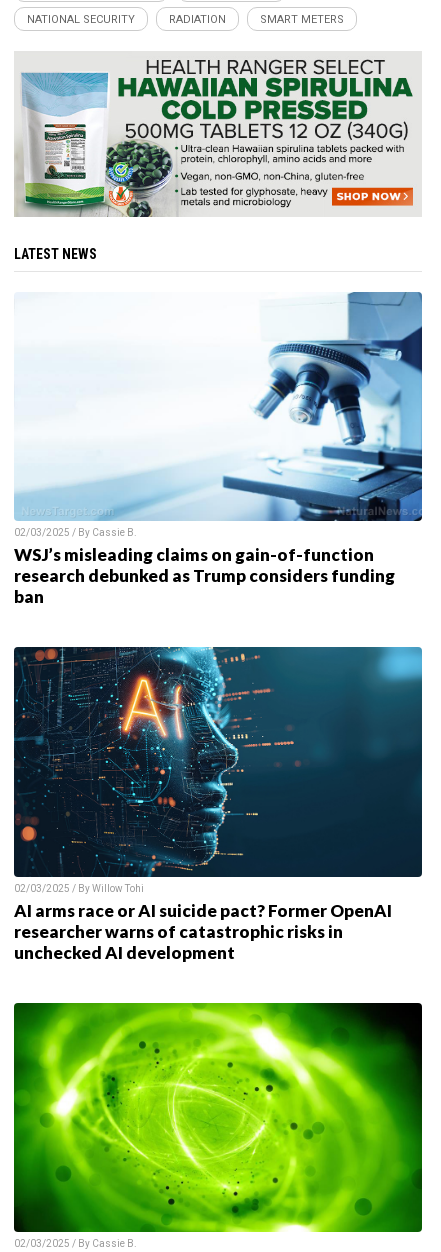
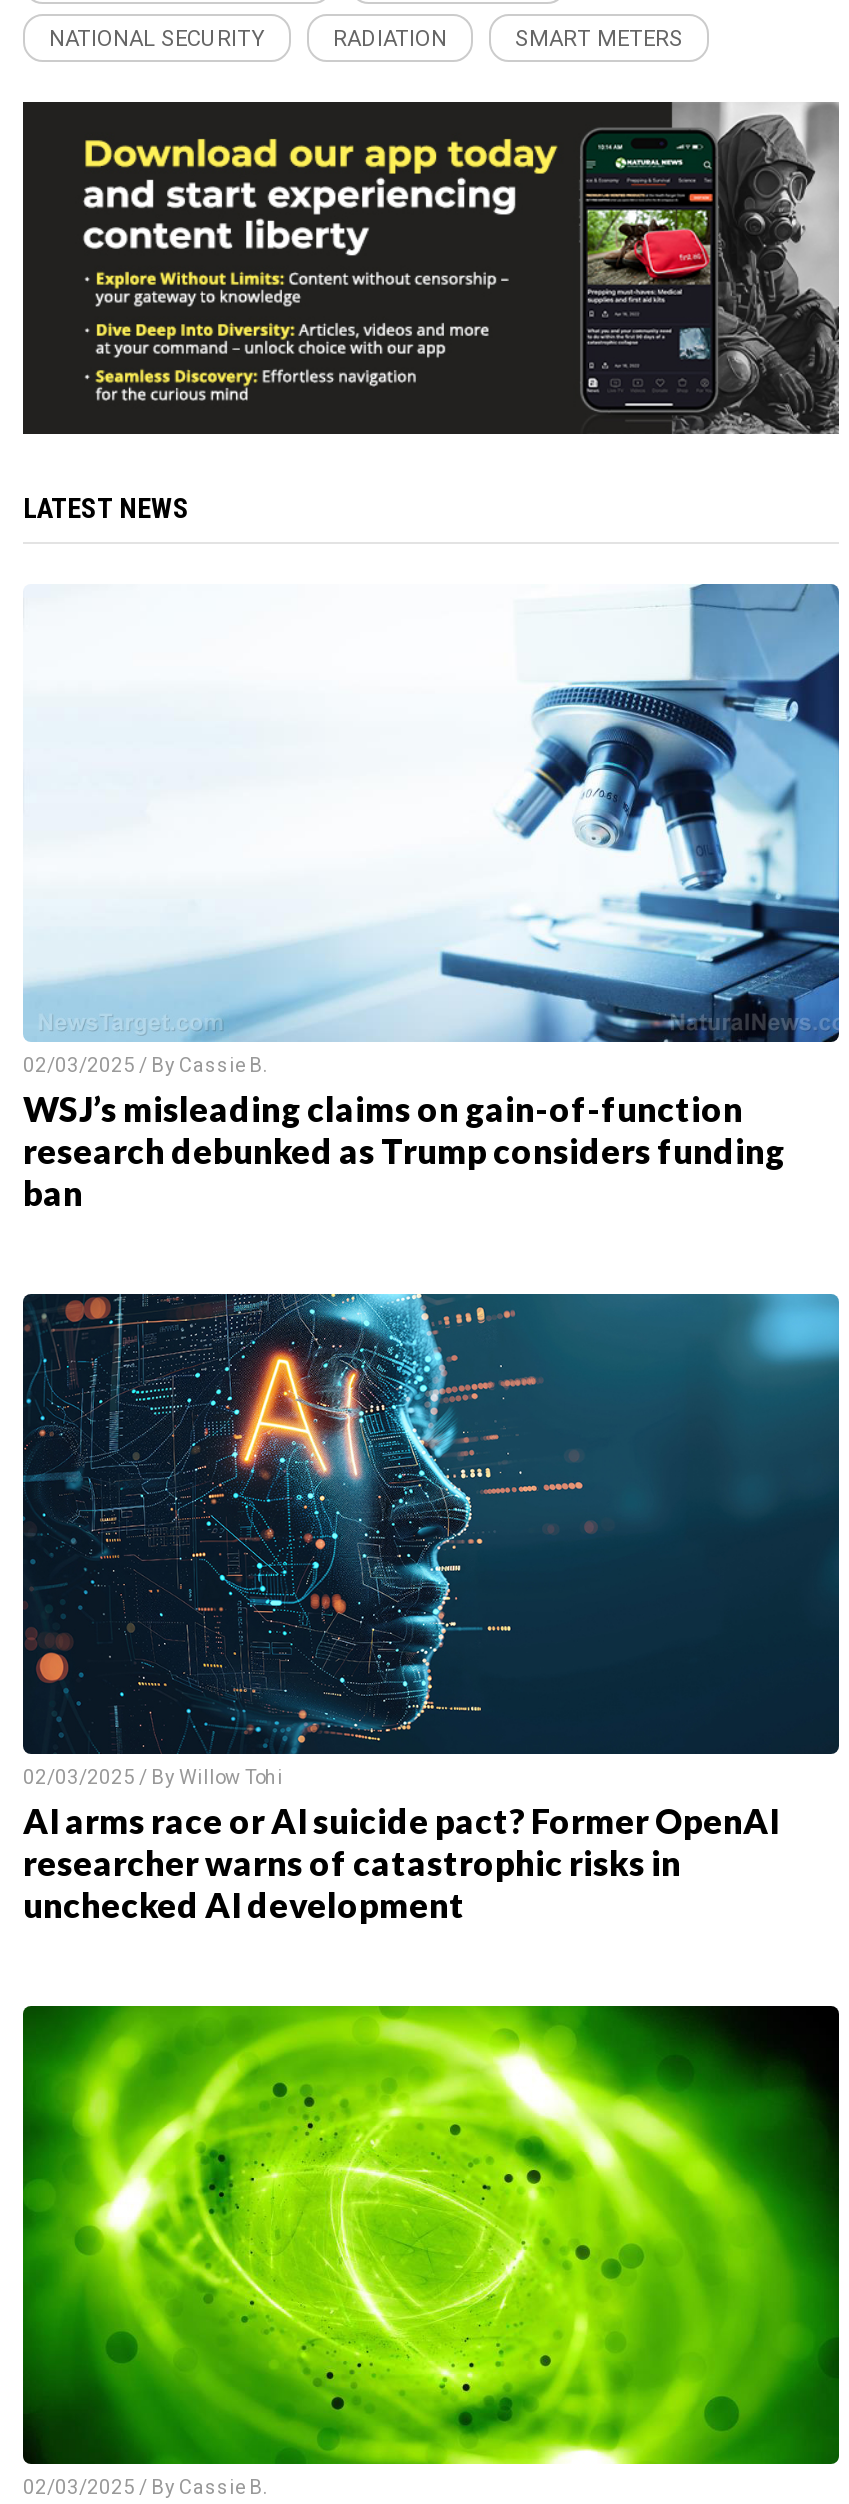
- [image]
+ [image]
